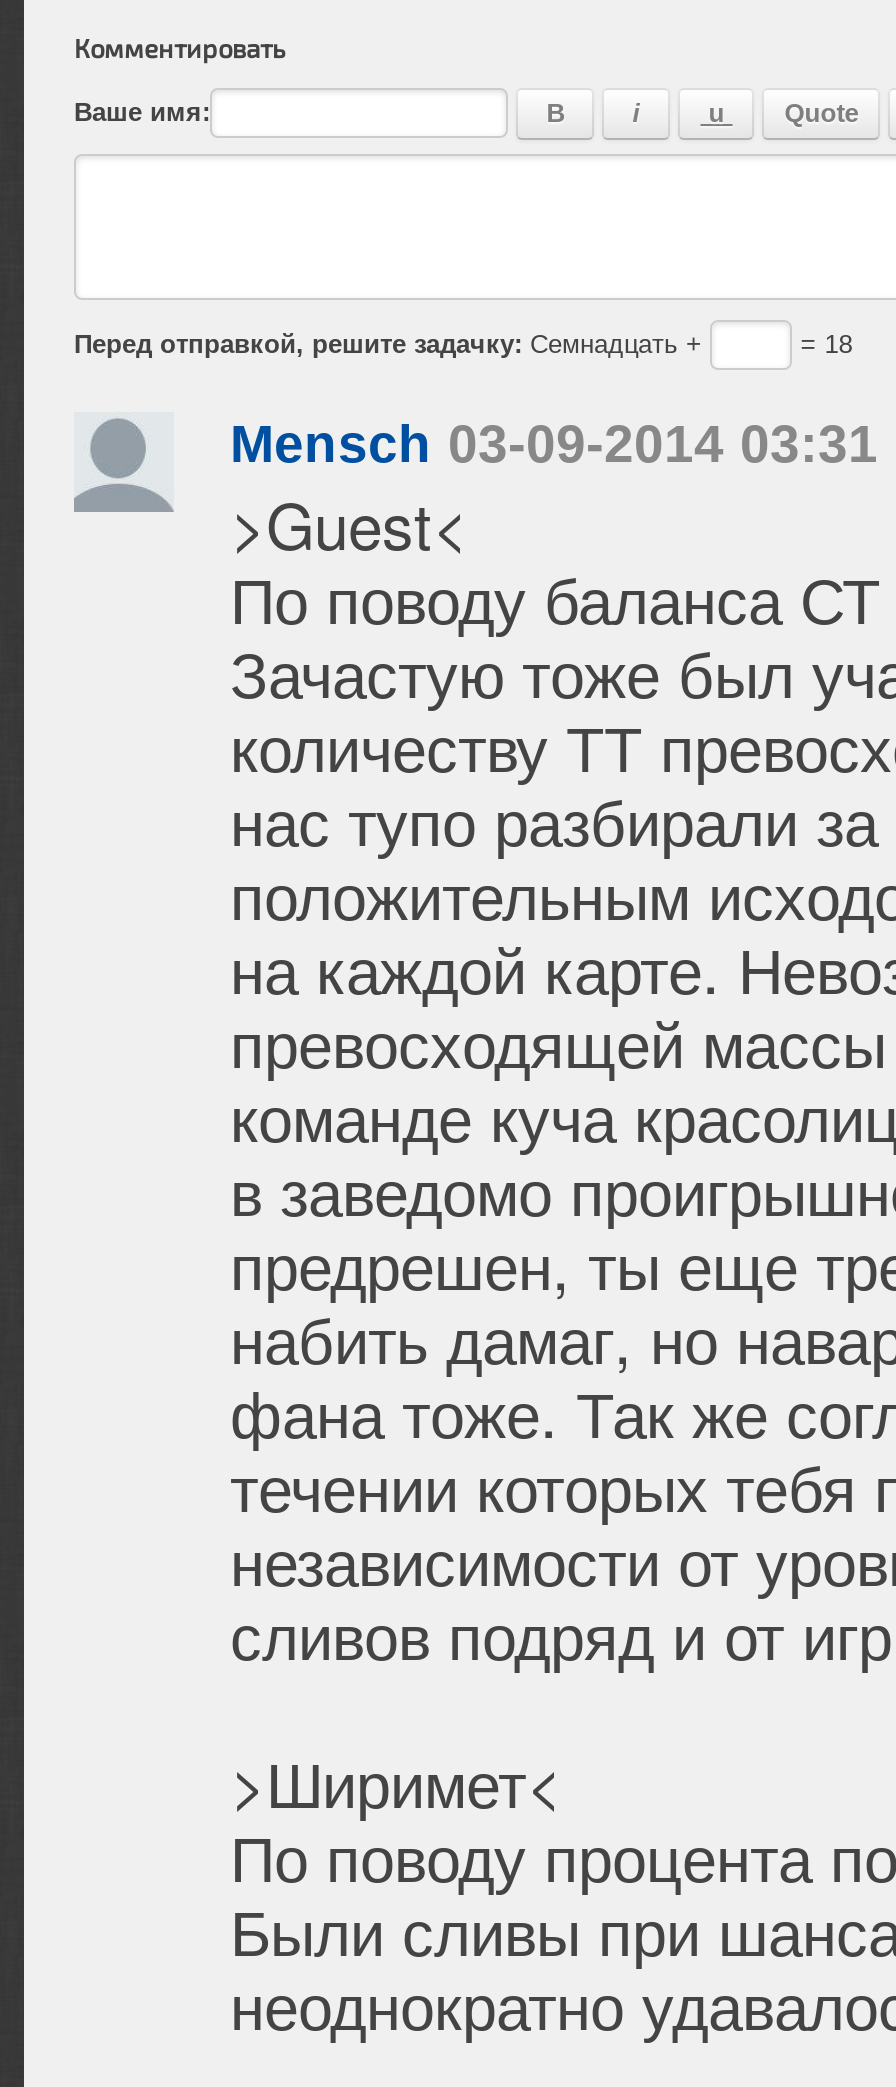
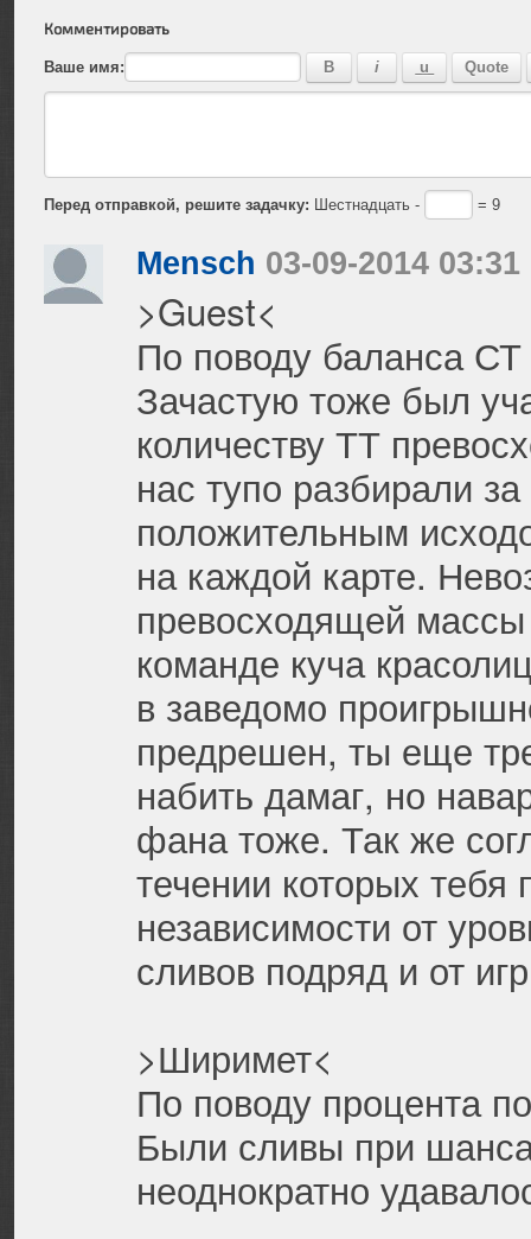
- Перед отправкой, решите задачку: Семнадцать +
+ Перед отправкой, решите задачку: Шестнадцать -

- = 18
+ = 9
